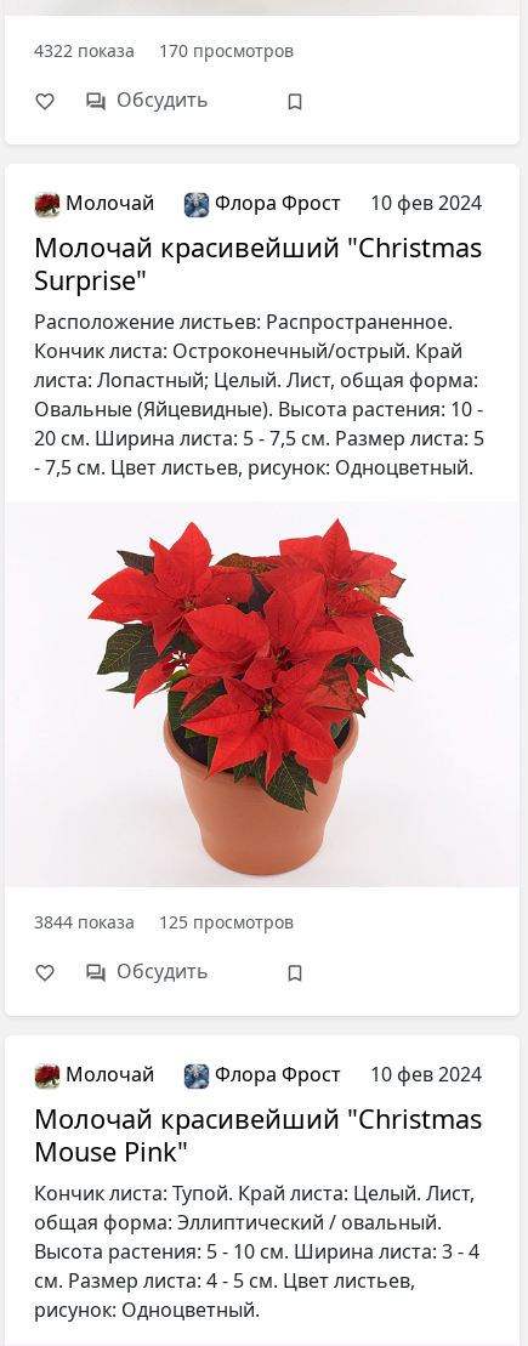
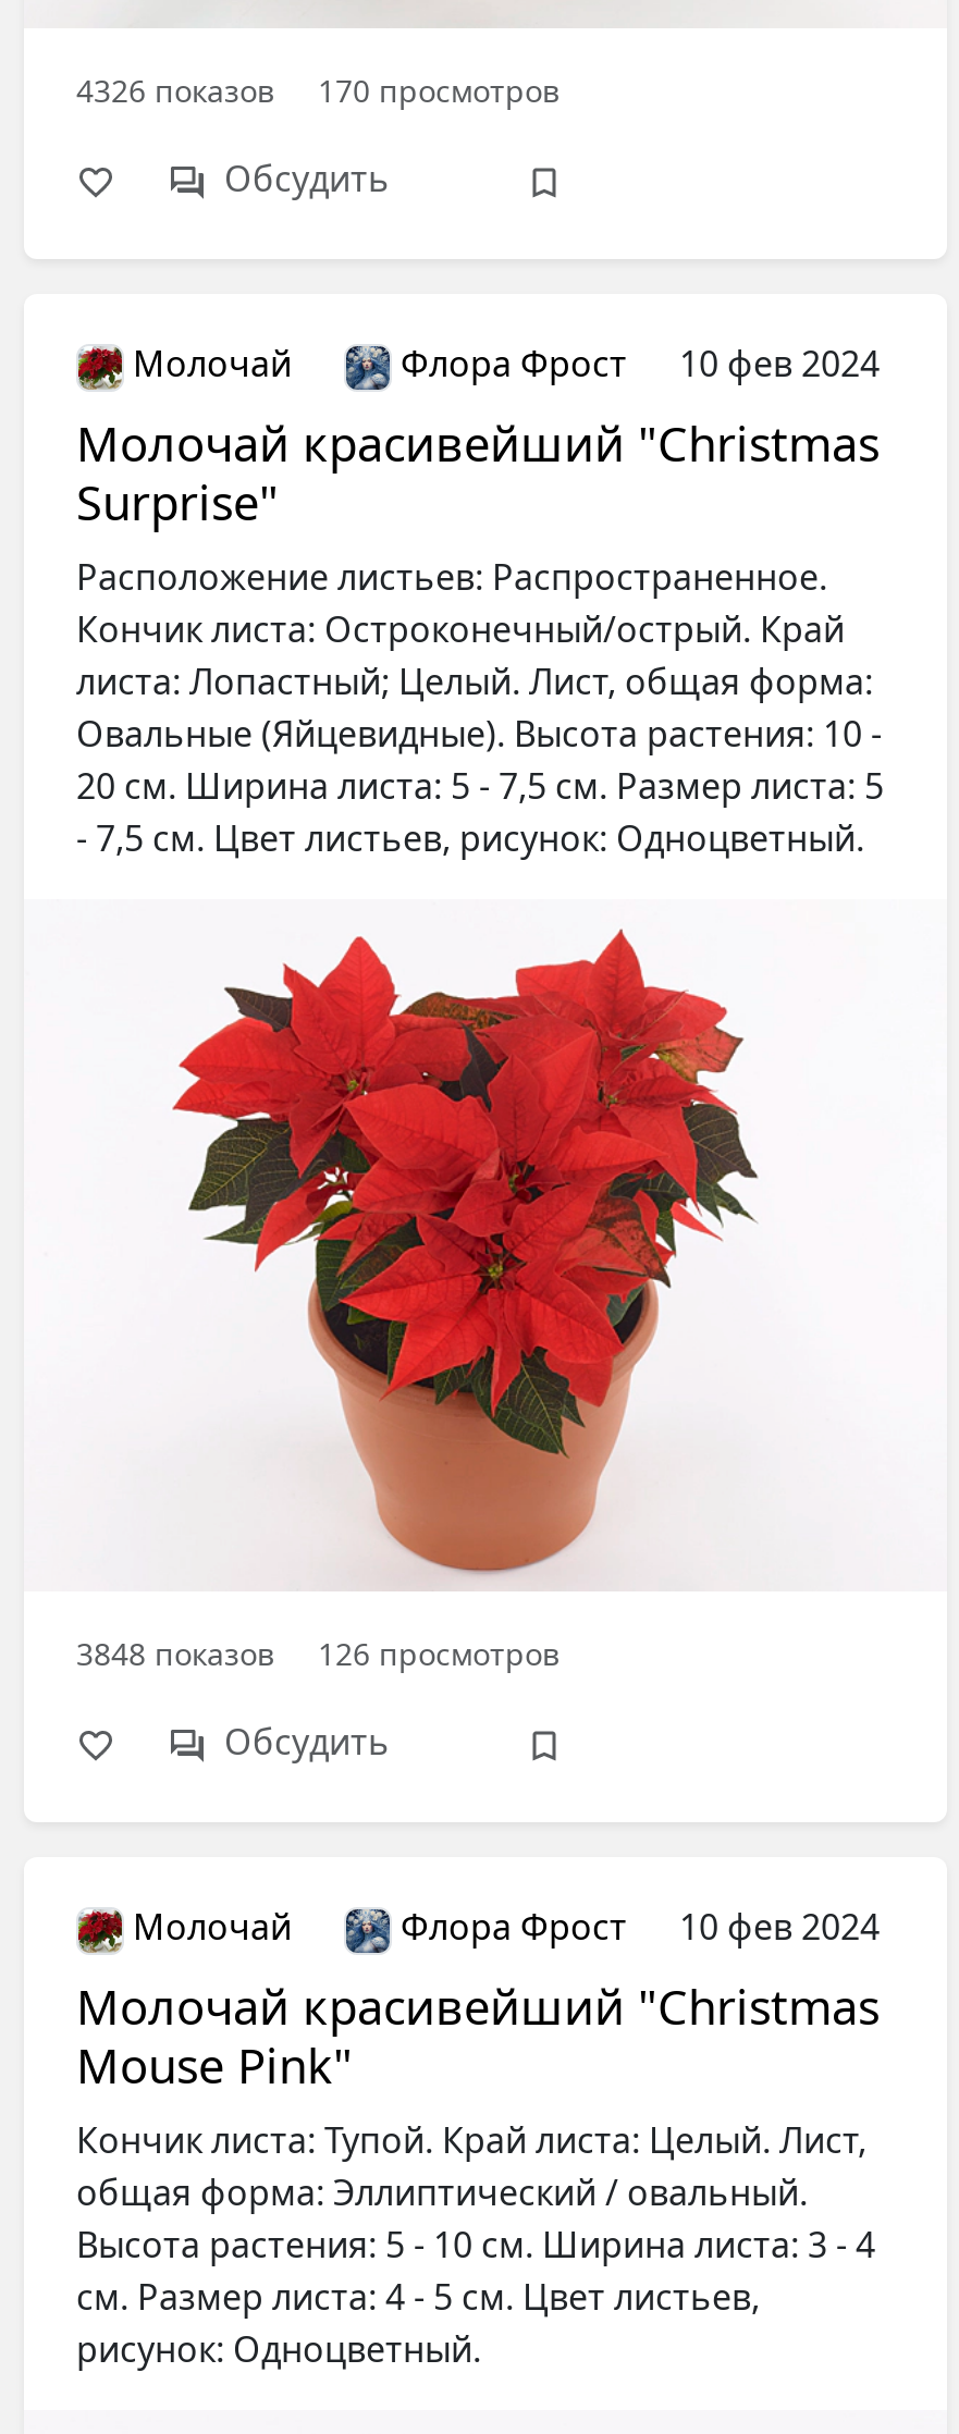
- 4322 показа 170 просмотров
+ 4326 показов 170 просмотров

- 3844 показа
- 125 просмотров
+ 3848 показов
+ 126 просмотров
